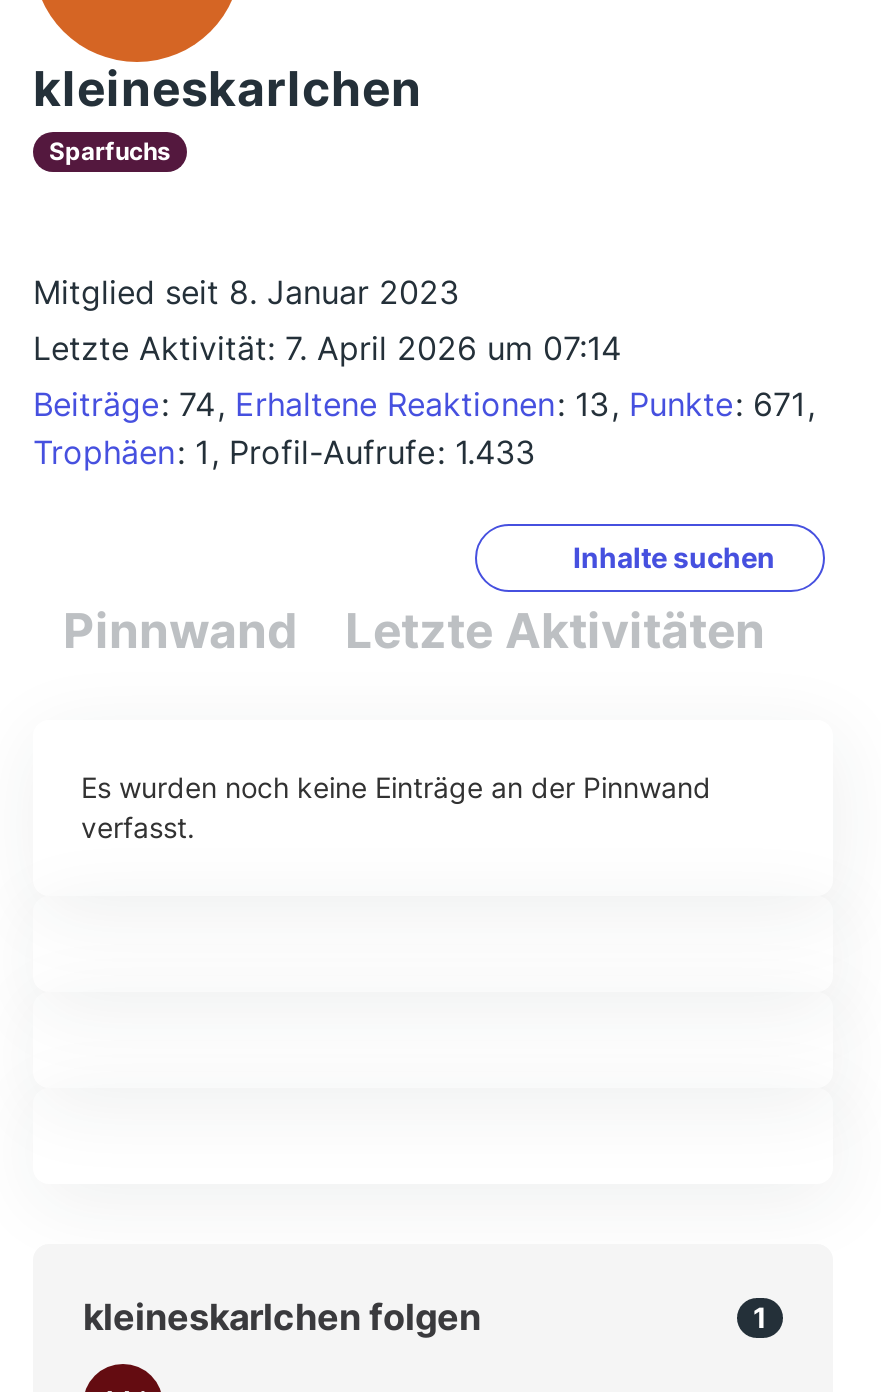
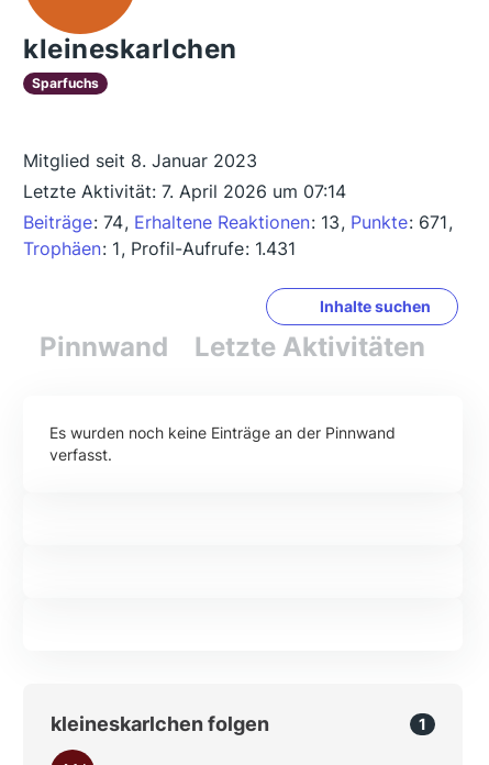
- Trophäen 1 Profil-Aufrufe 1.433
+ Trophäen 1 Profil-Aufrufe 1.431
